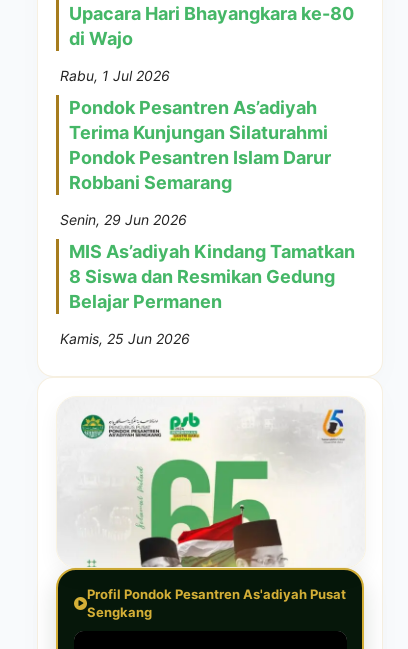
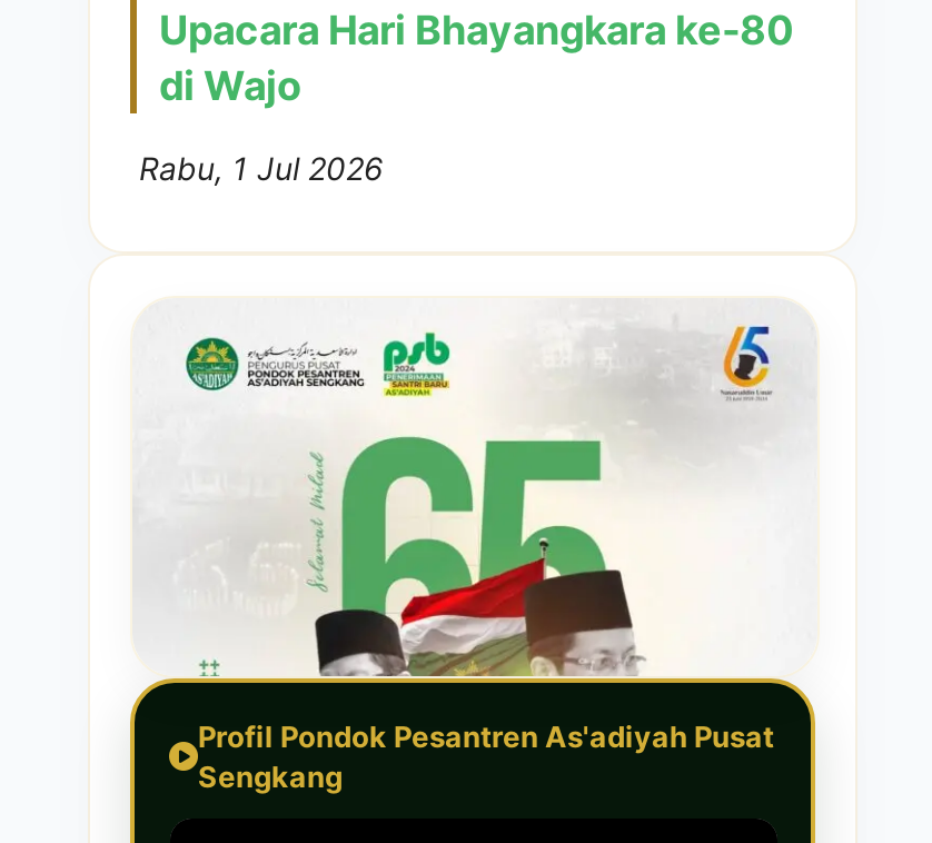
- Pondok Pesantren As’adiyah
- Terima Kunjungan Silaturahmi
- Pondok Pesantren Islam Darur
- Robbani Semarang
- Senin, 29 Jun 2026
- MIS As’adiyah Kindang Tamatkan
- 8 Siswa dan Resmikan Gedung
- Belajar Permanen
- Kamis, 25 Jun 2026
